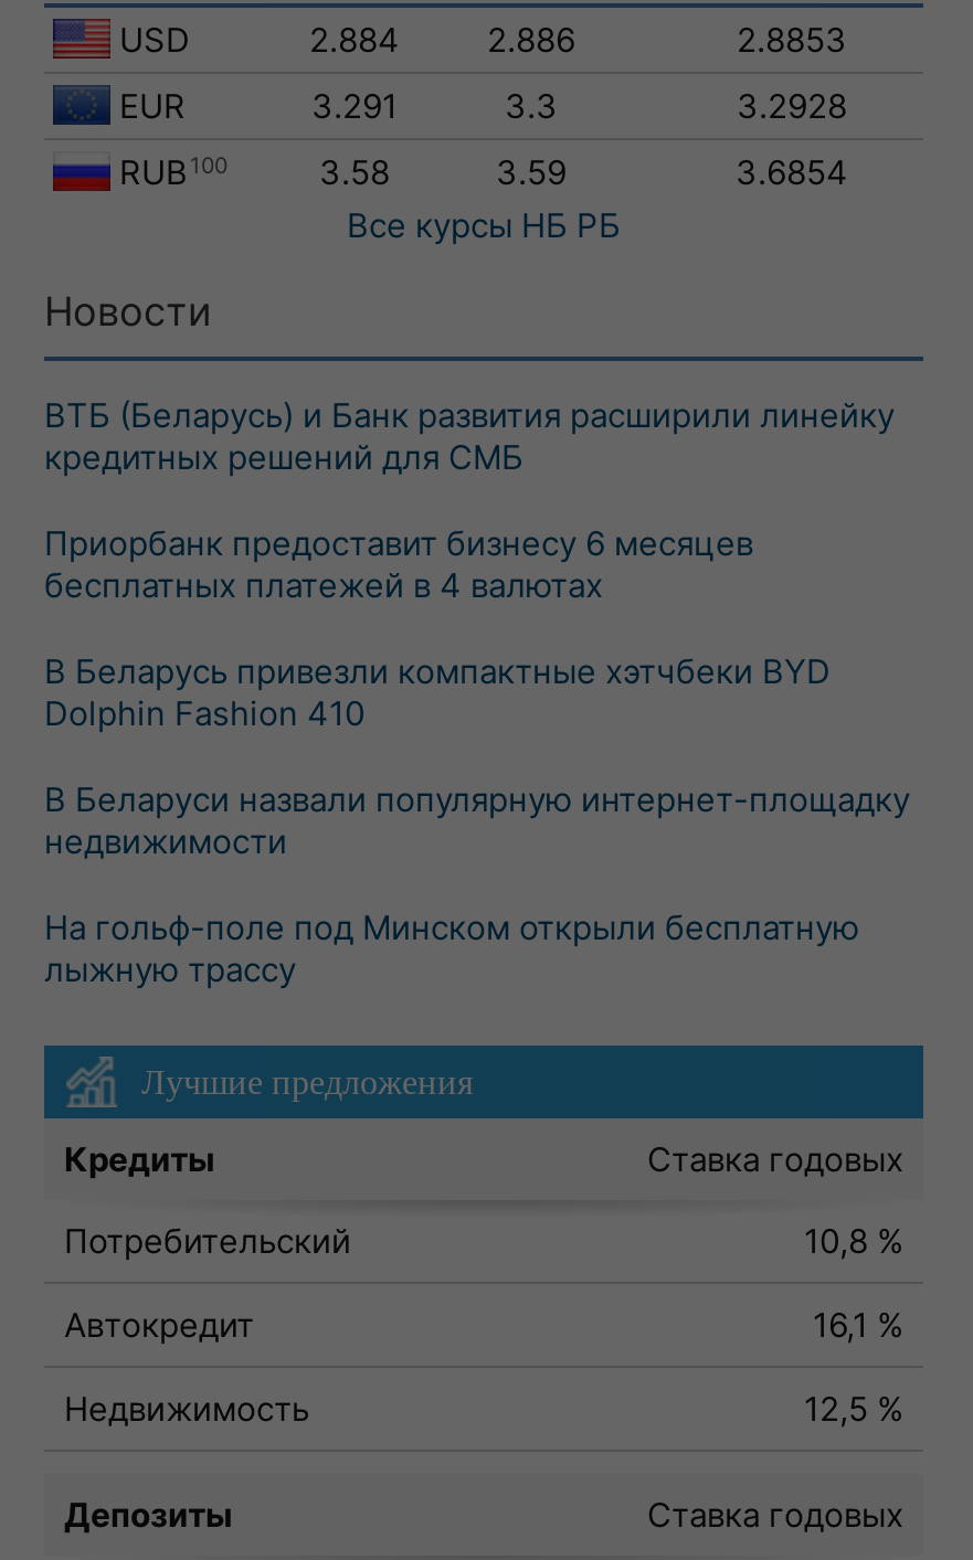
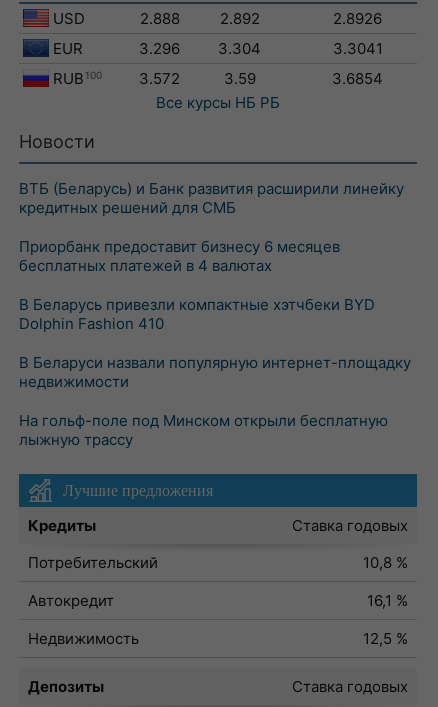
- 2.884
+ 2.888

- 2.886
+ 2.892

- 2.8853
+ 2.8926

- 3.291
+ 3.296

- 3.3
+ 3.304

- 3.2928
+ 3.3041

- 3.58
+ 3.572
